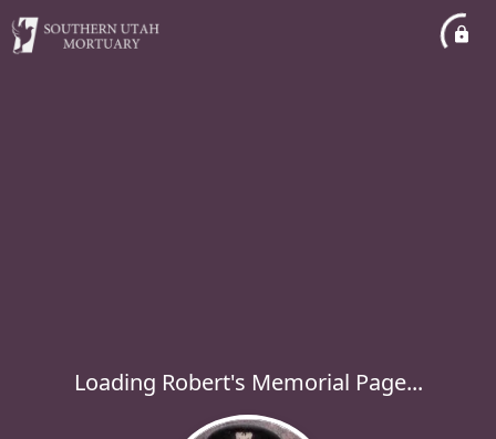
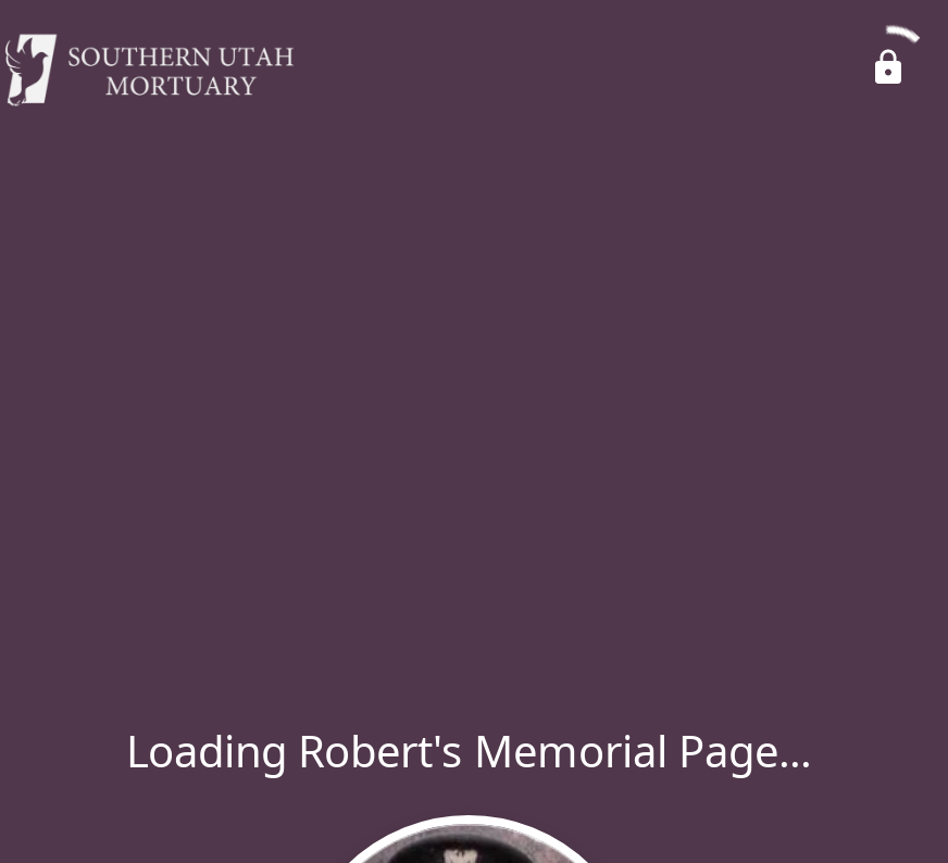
- [image]
+ [image]
